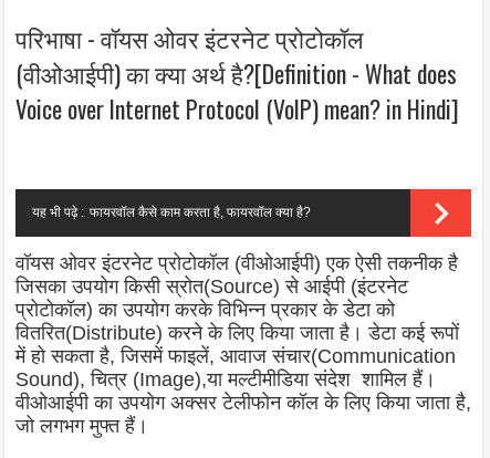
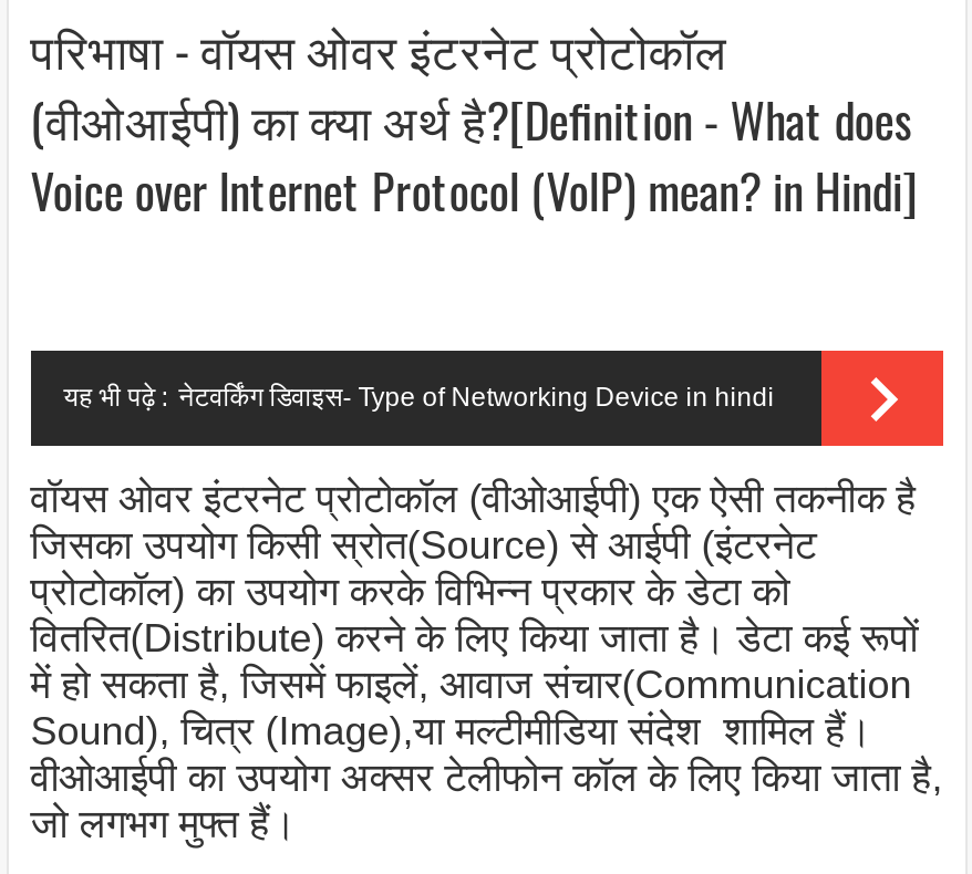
- यह भी पढ़े : फायरवॉल कैसे काम करता है, फायरवॉल क्या है?
+ यह भी पढ़े : नेटवर्किंग डिवाइस- Type of Networking Device in hindi
